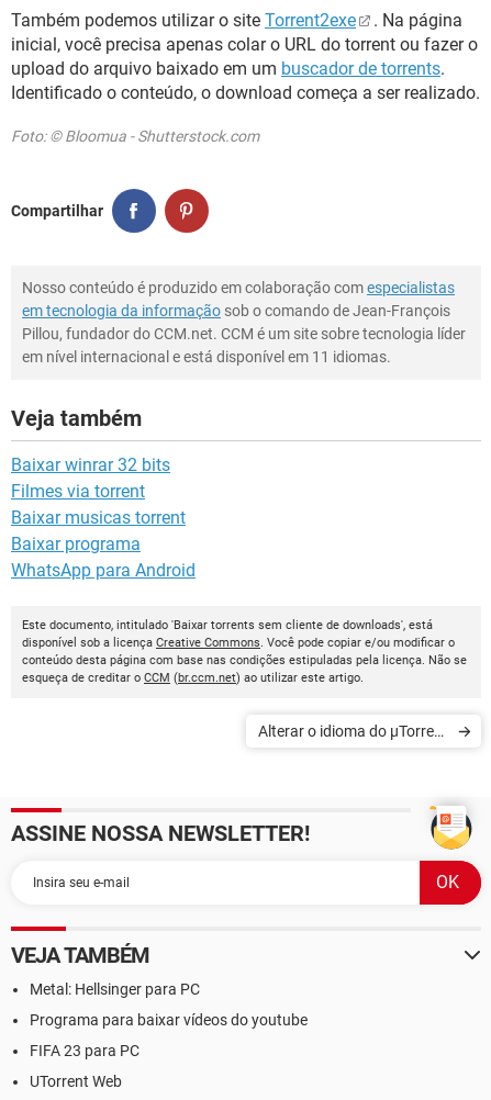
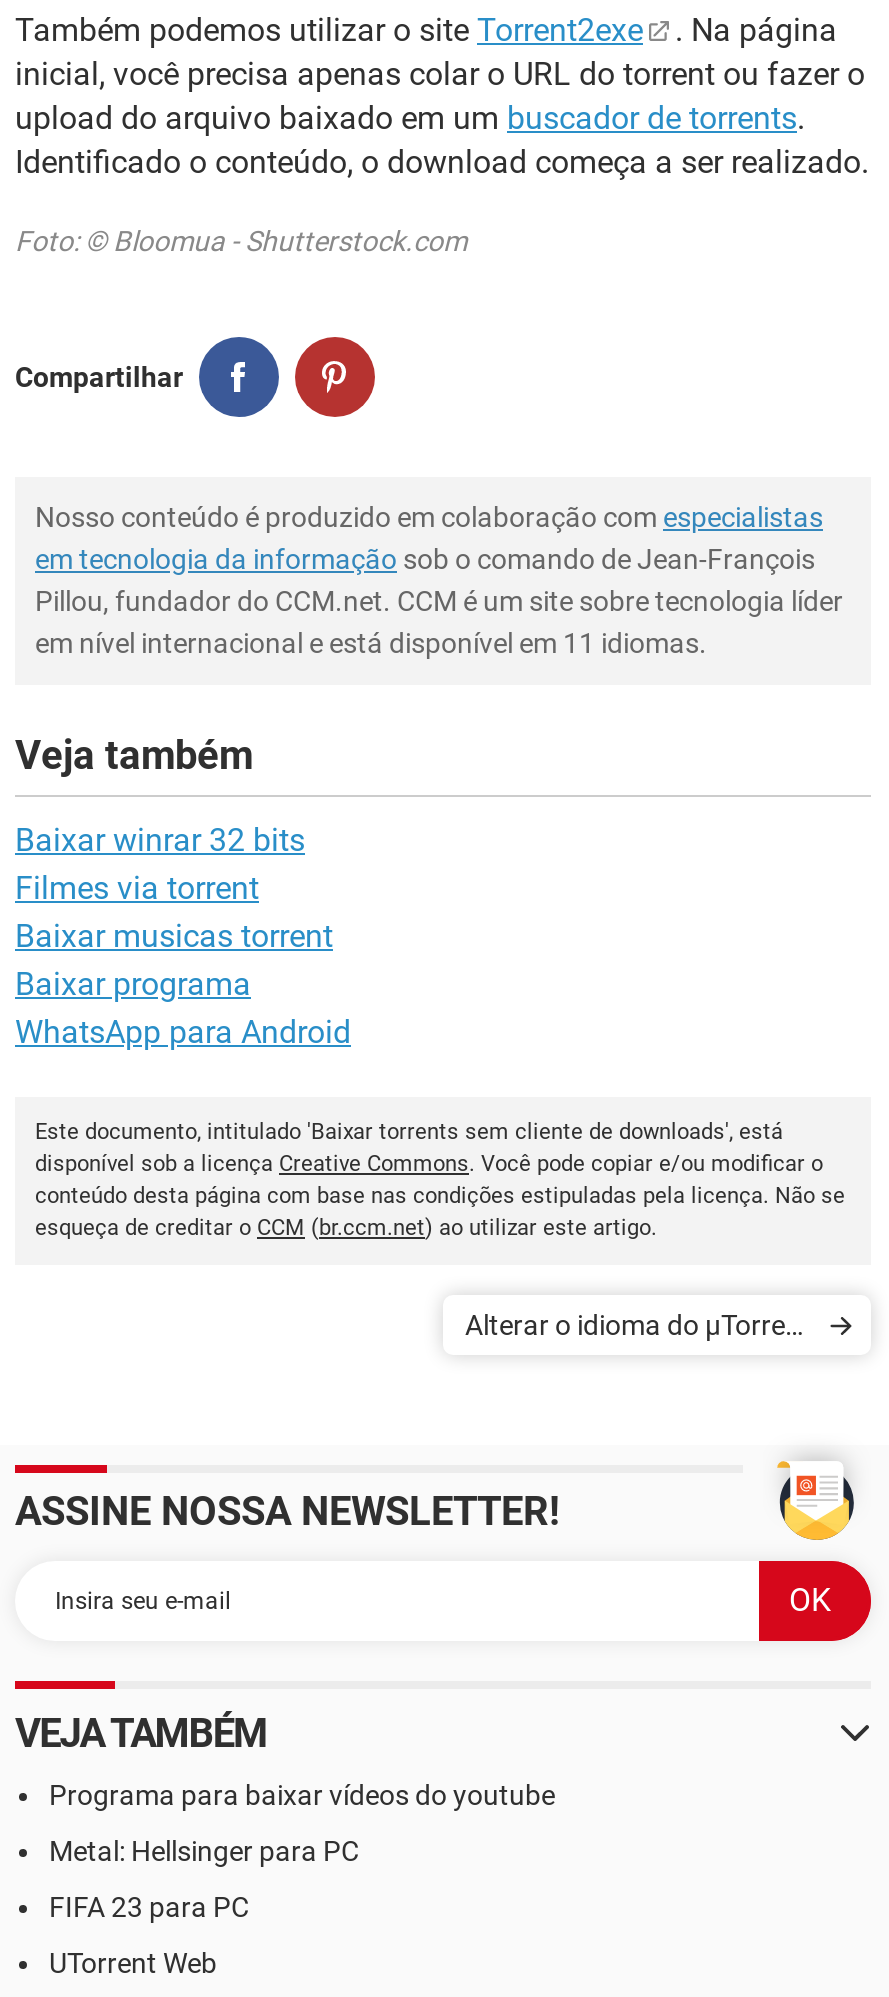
moved down: Metal: Hellsinger para PC

moved up: Programa para baixar vídeos do youtube
